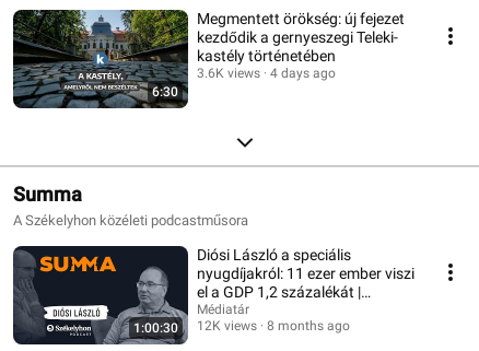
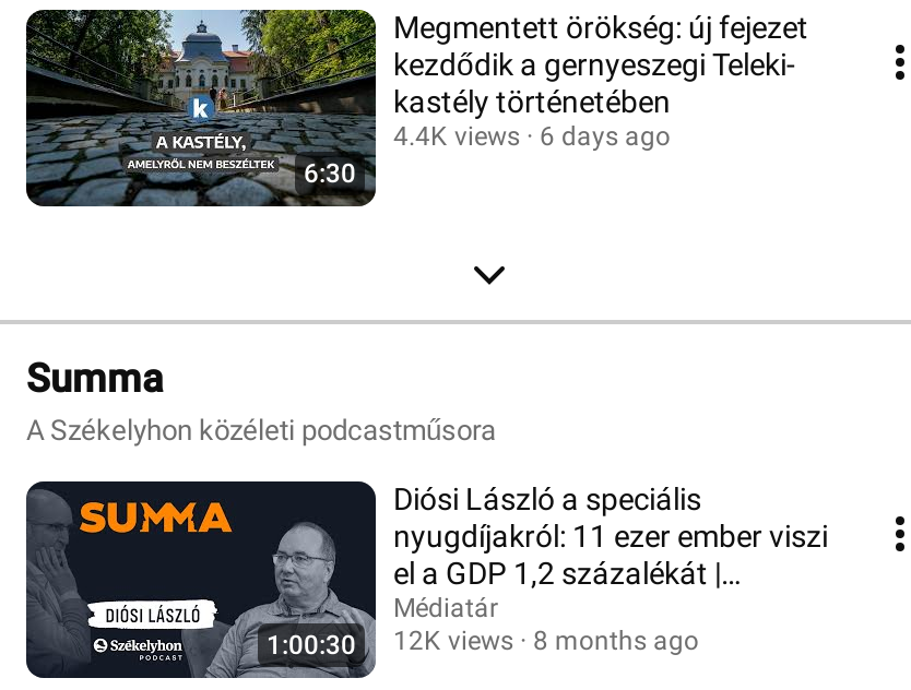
- 3.6K views
+ 4.4K views

- 4 days ago
+ 6 days ago
